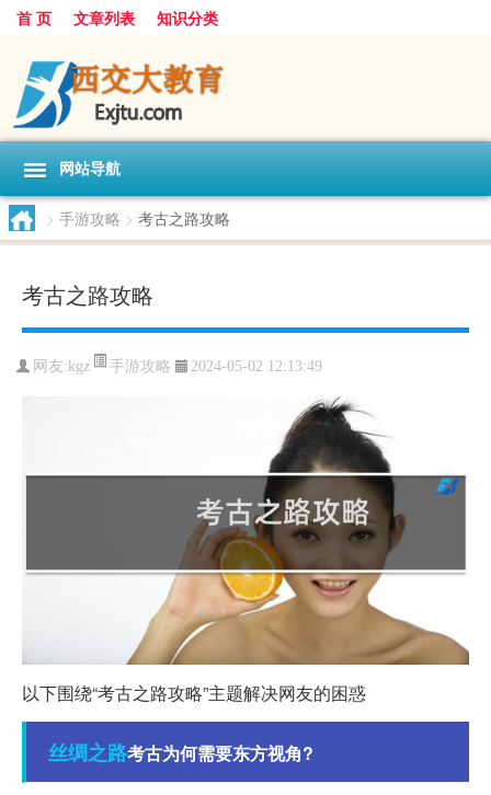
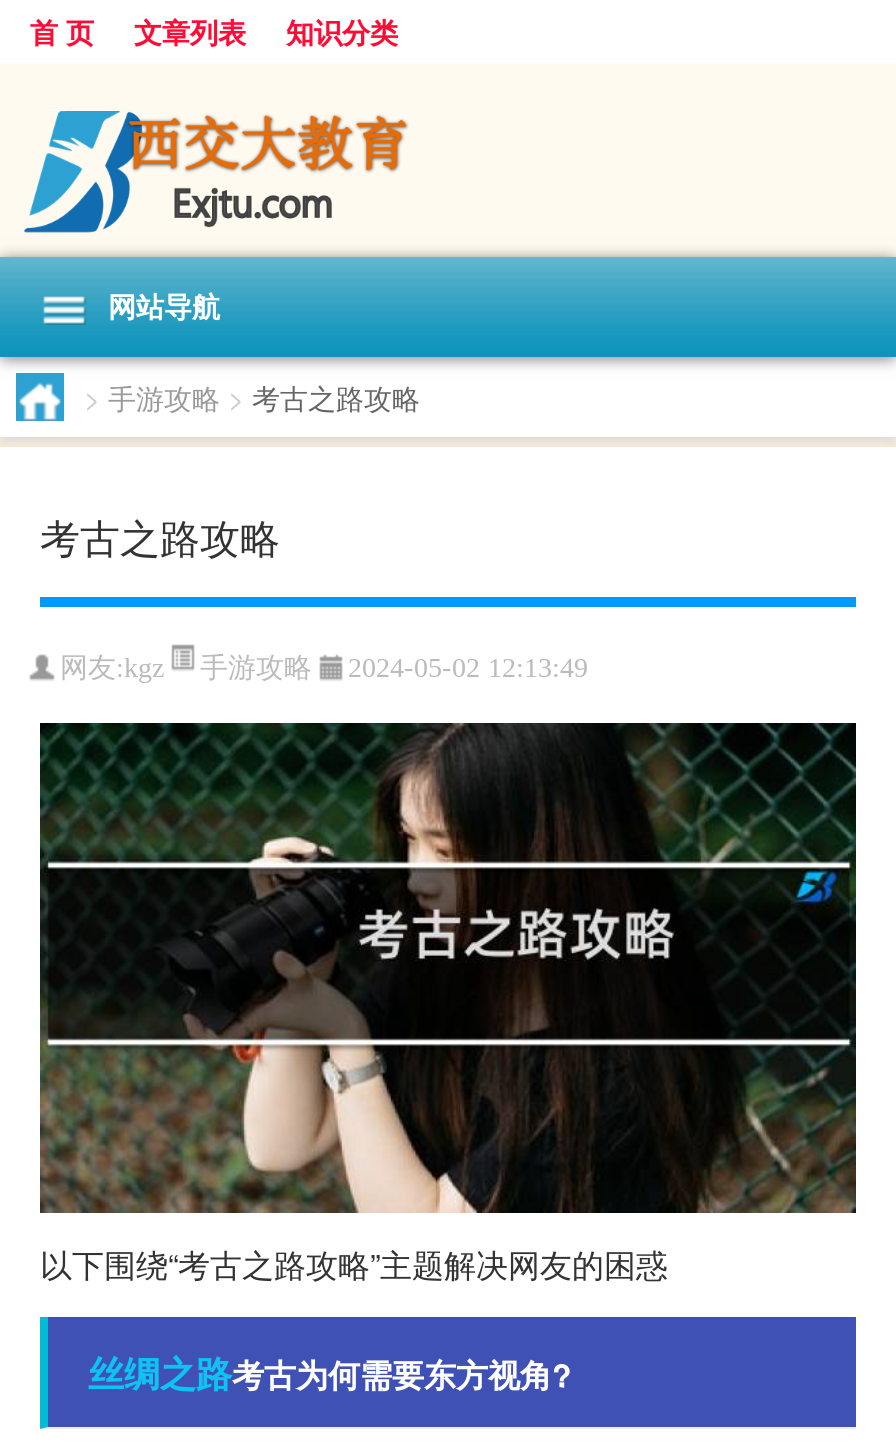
- [image]
+ [image]
